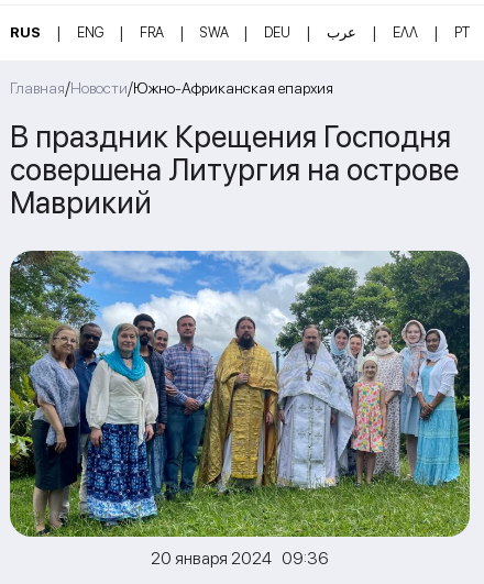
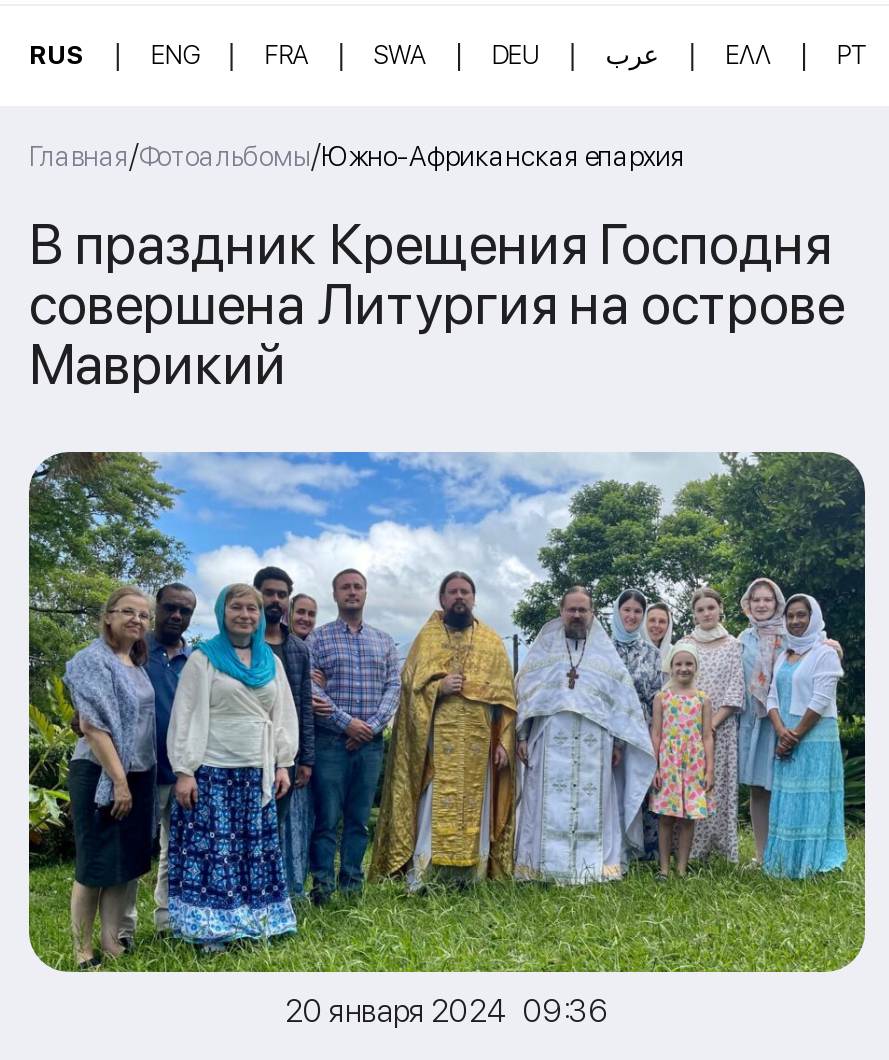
- Главная/Новости/Южно-Африканская епархия
+ Главная/Фотоальбомы/Южно-Африканская епархия
